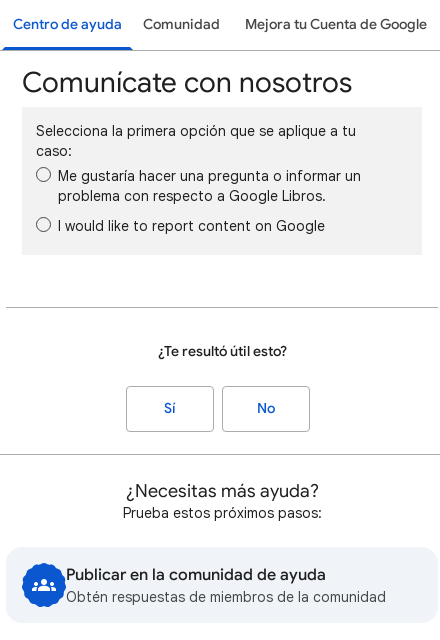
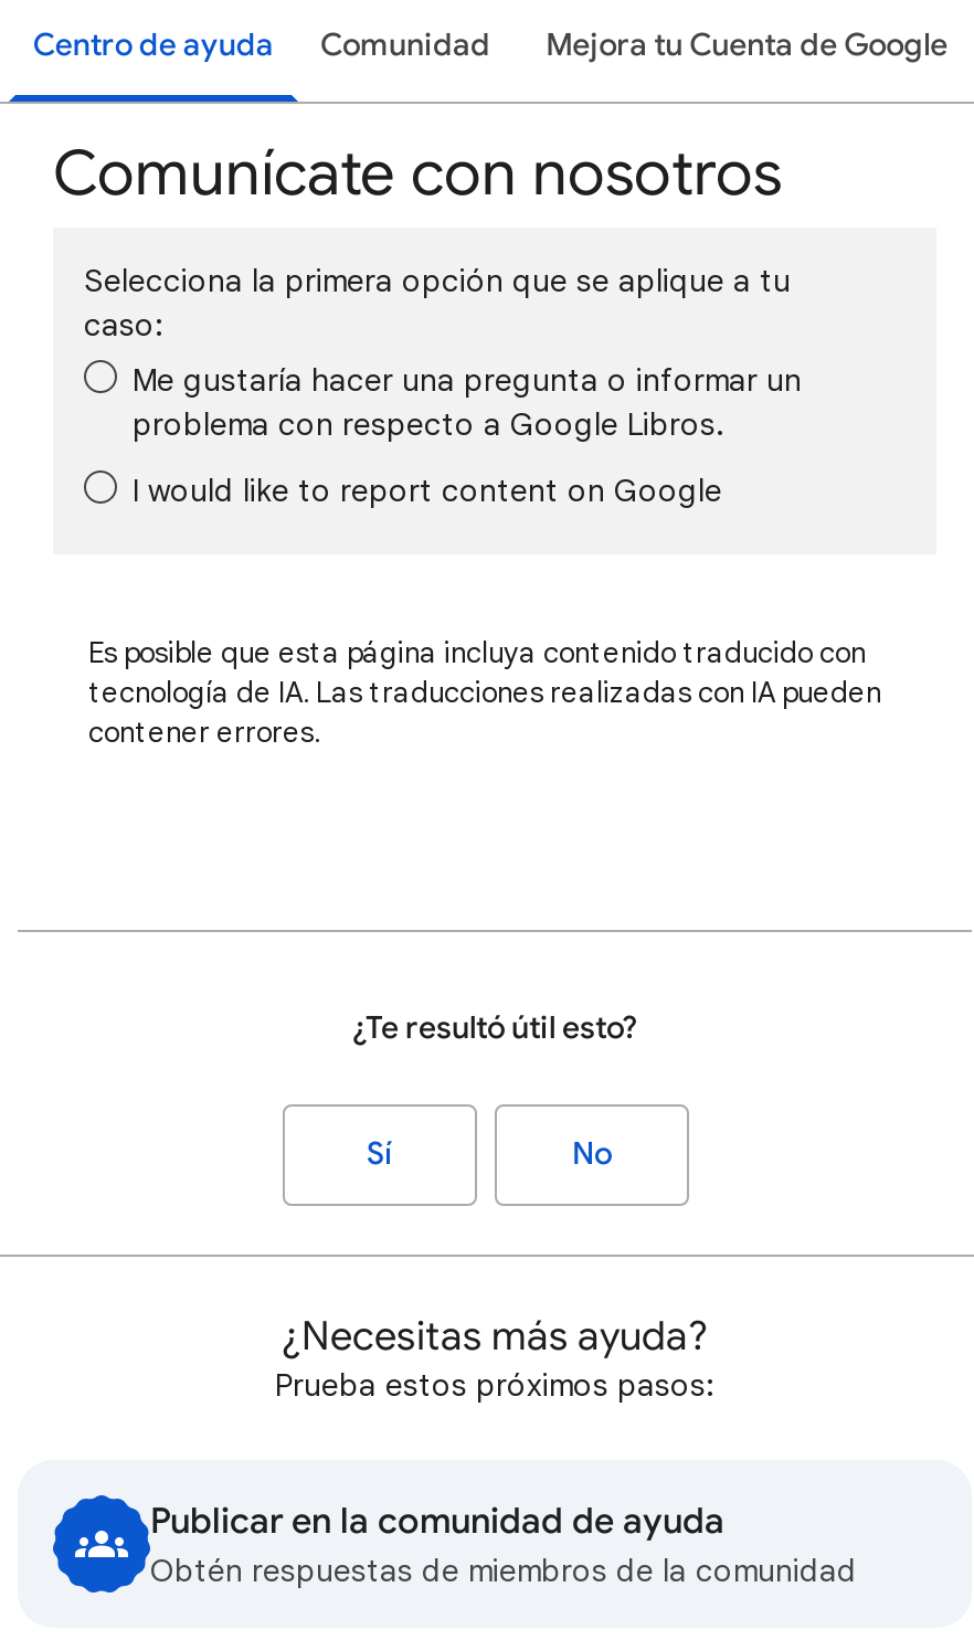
+ Es posible que esta página incluya contenido traducido con
+ tecnología de IA. Las traducciones realizadas con IA pueden
+ contener errores.
